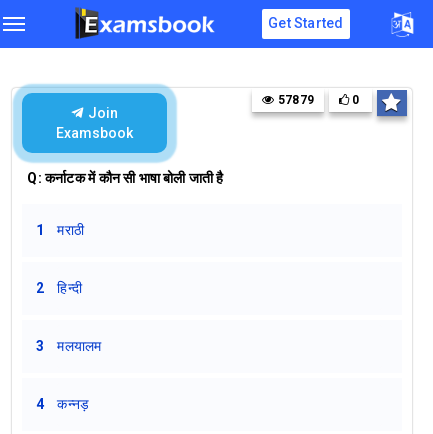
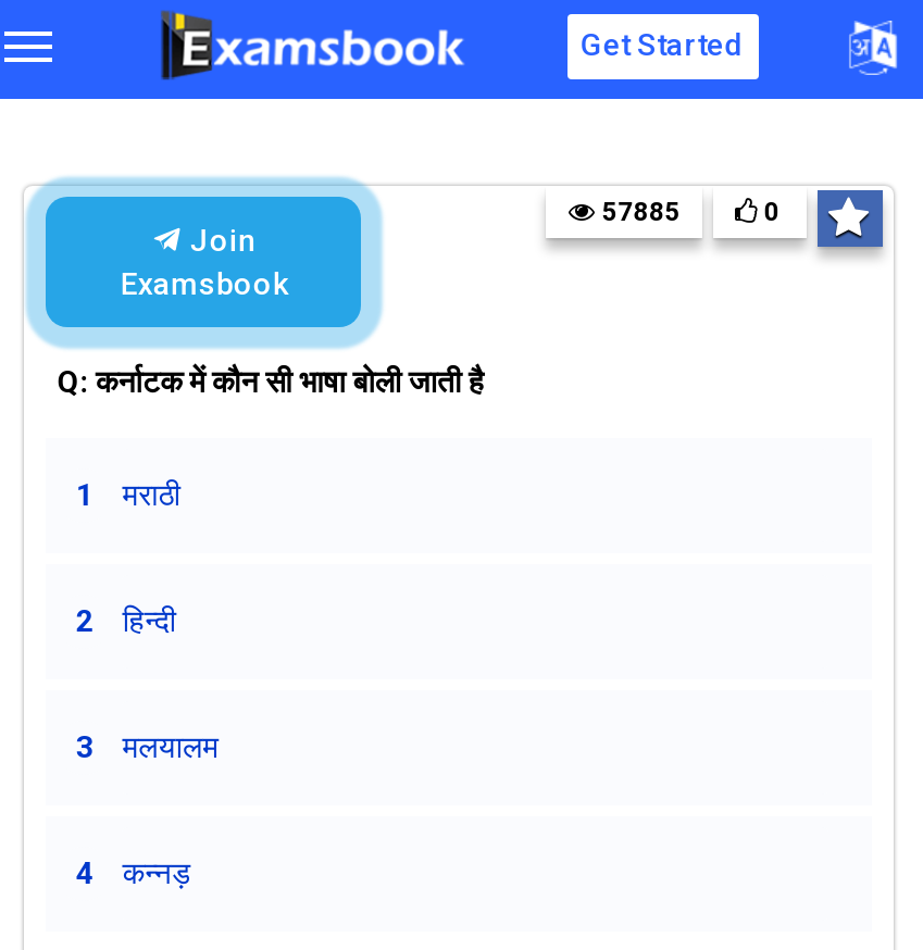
- 57879
+ 57885
